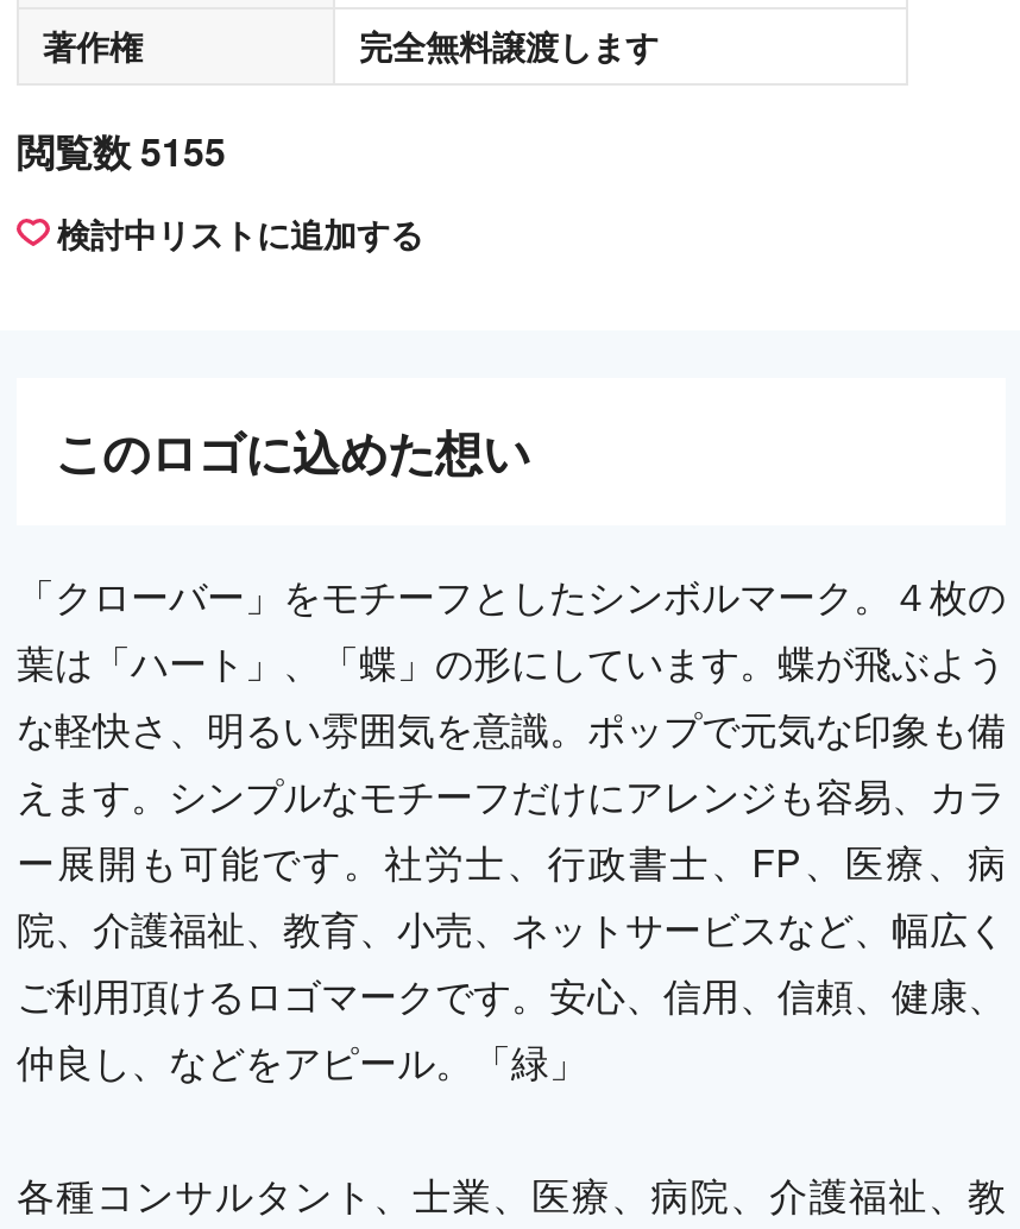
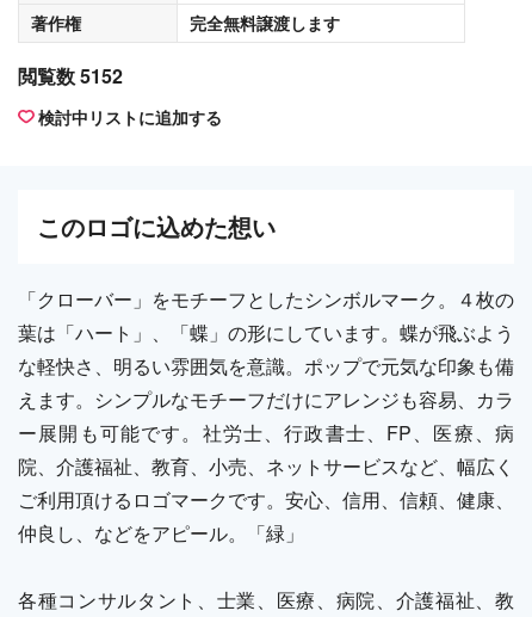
- 閲覧数 5155
+ 閲覧数 5152
